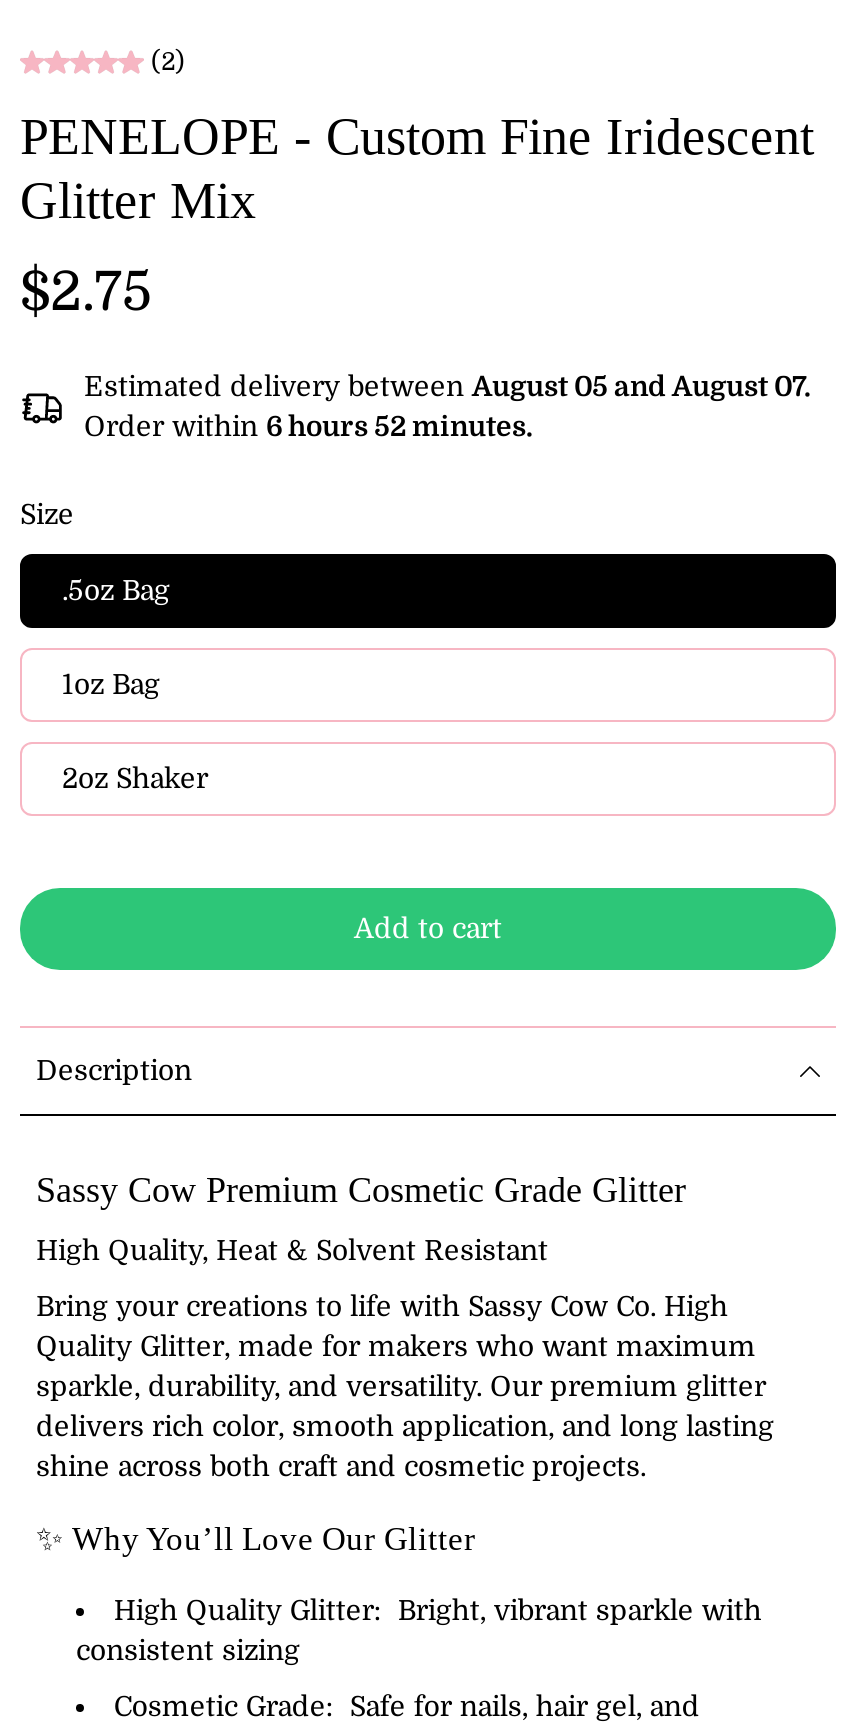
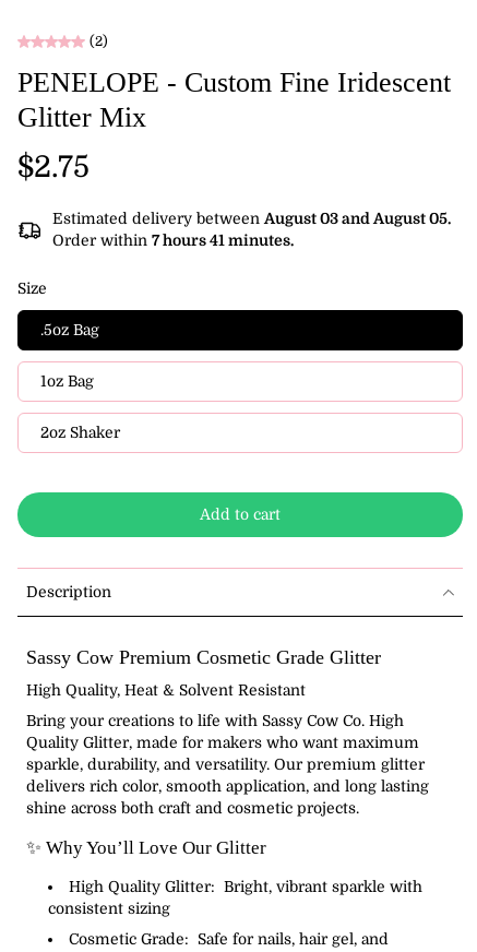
- Estimated delivery between August 05 and August 07.
+ Estimated delivery between August 03 and August 05.

- Order within 6 hours 52 minutes.
+ Order within 7 hours 41 minutes.
